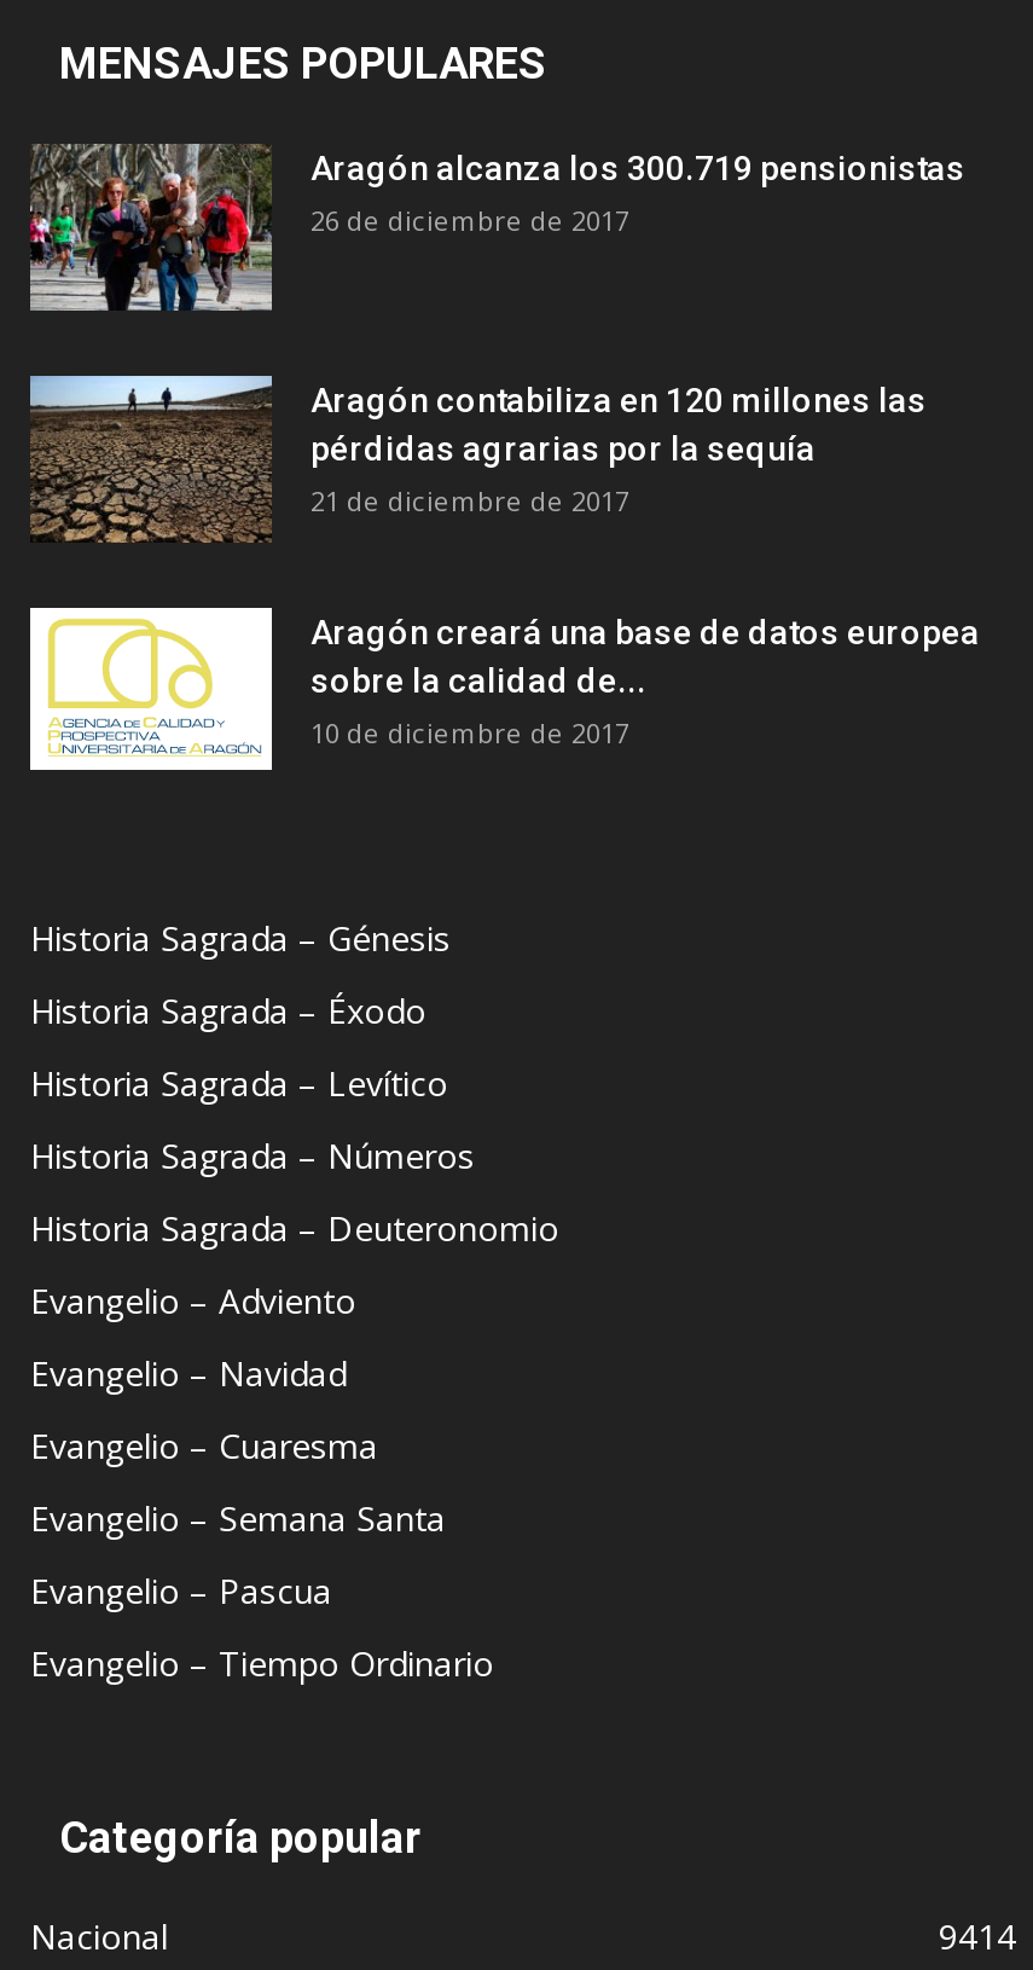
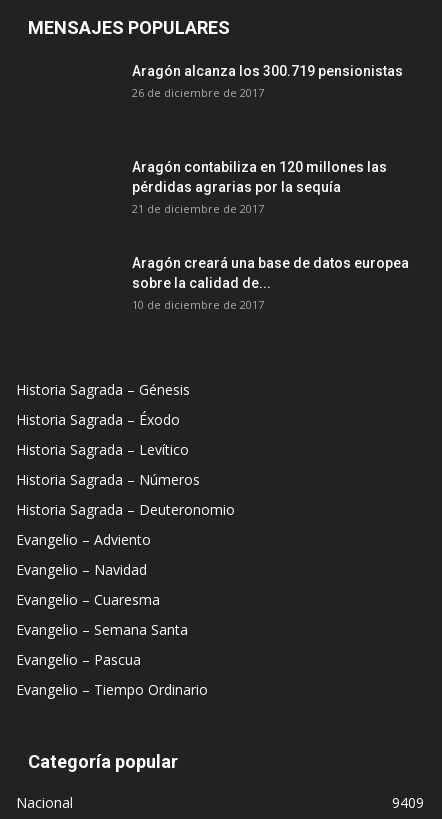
- [image]

- [image]

- [image]

- 9414
+ 9409
